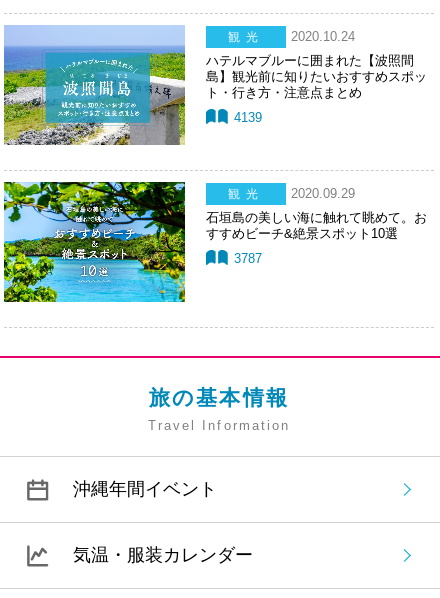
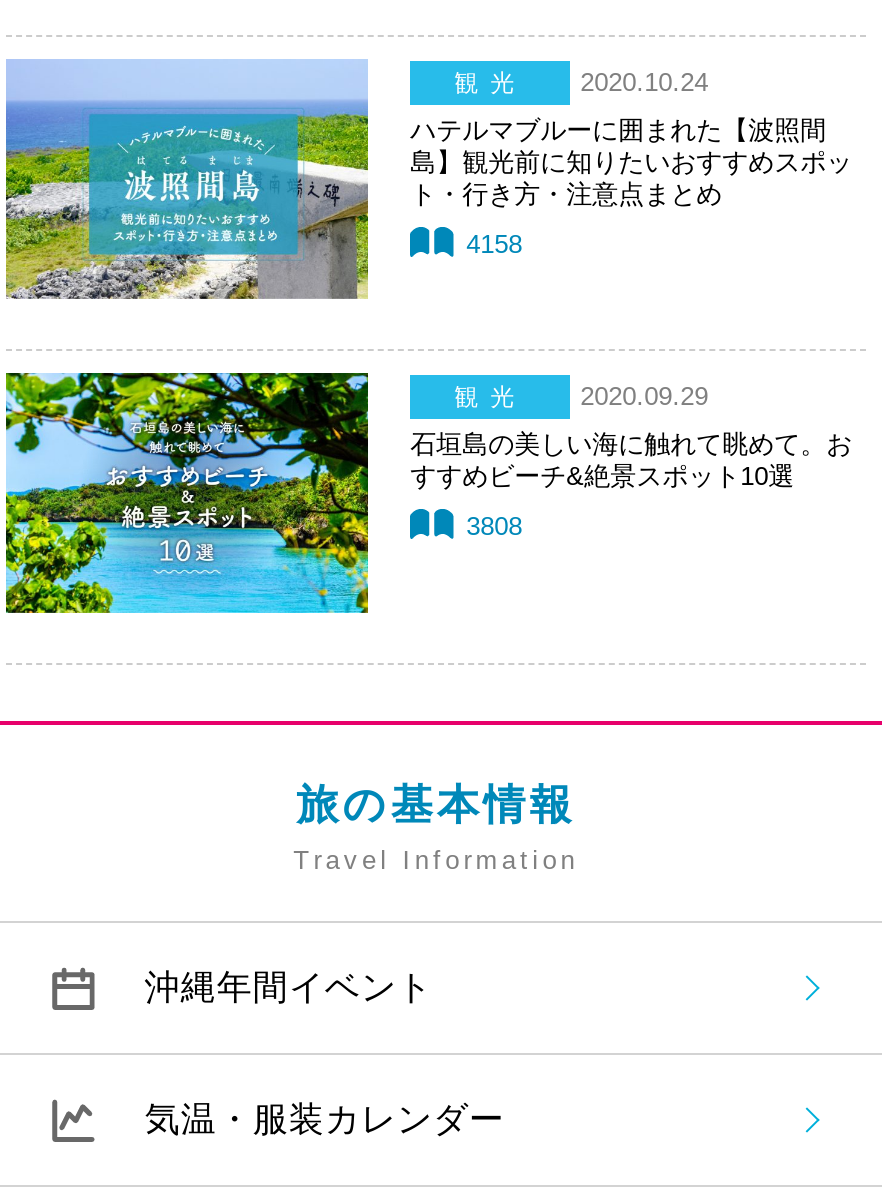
- 4139
+ 4158

- 3787
+ 3808
